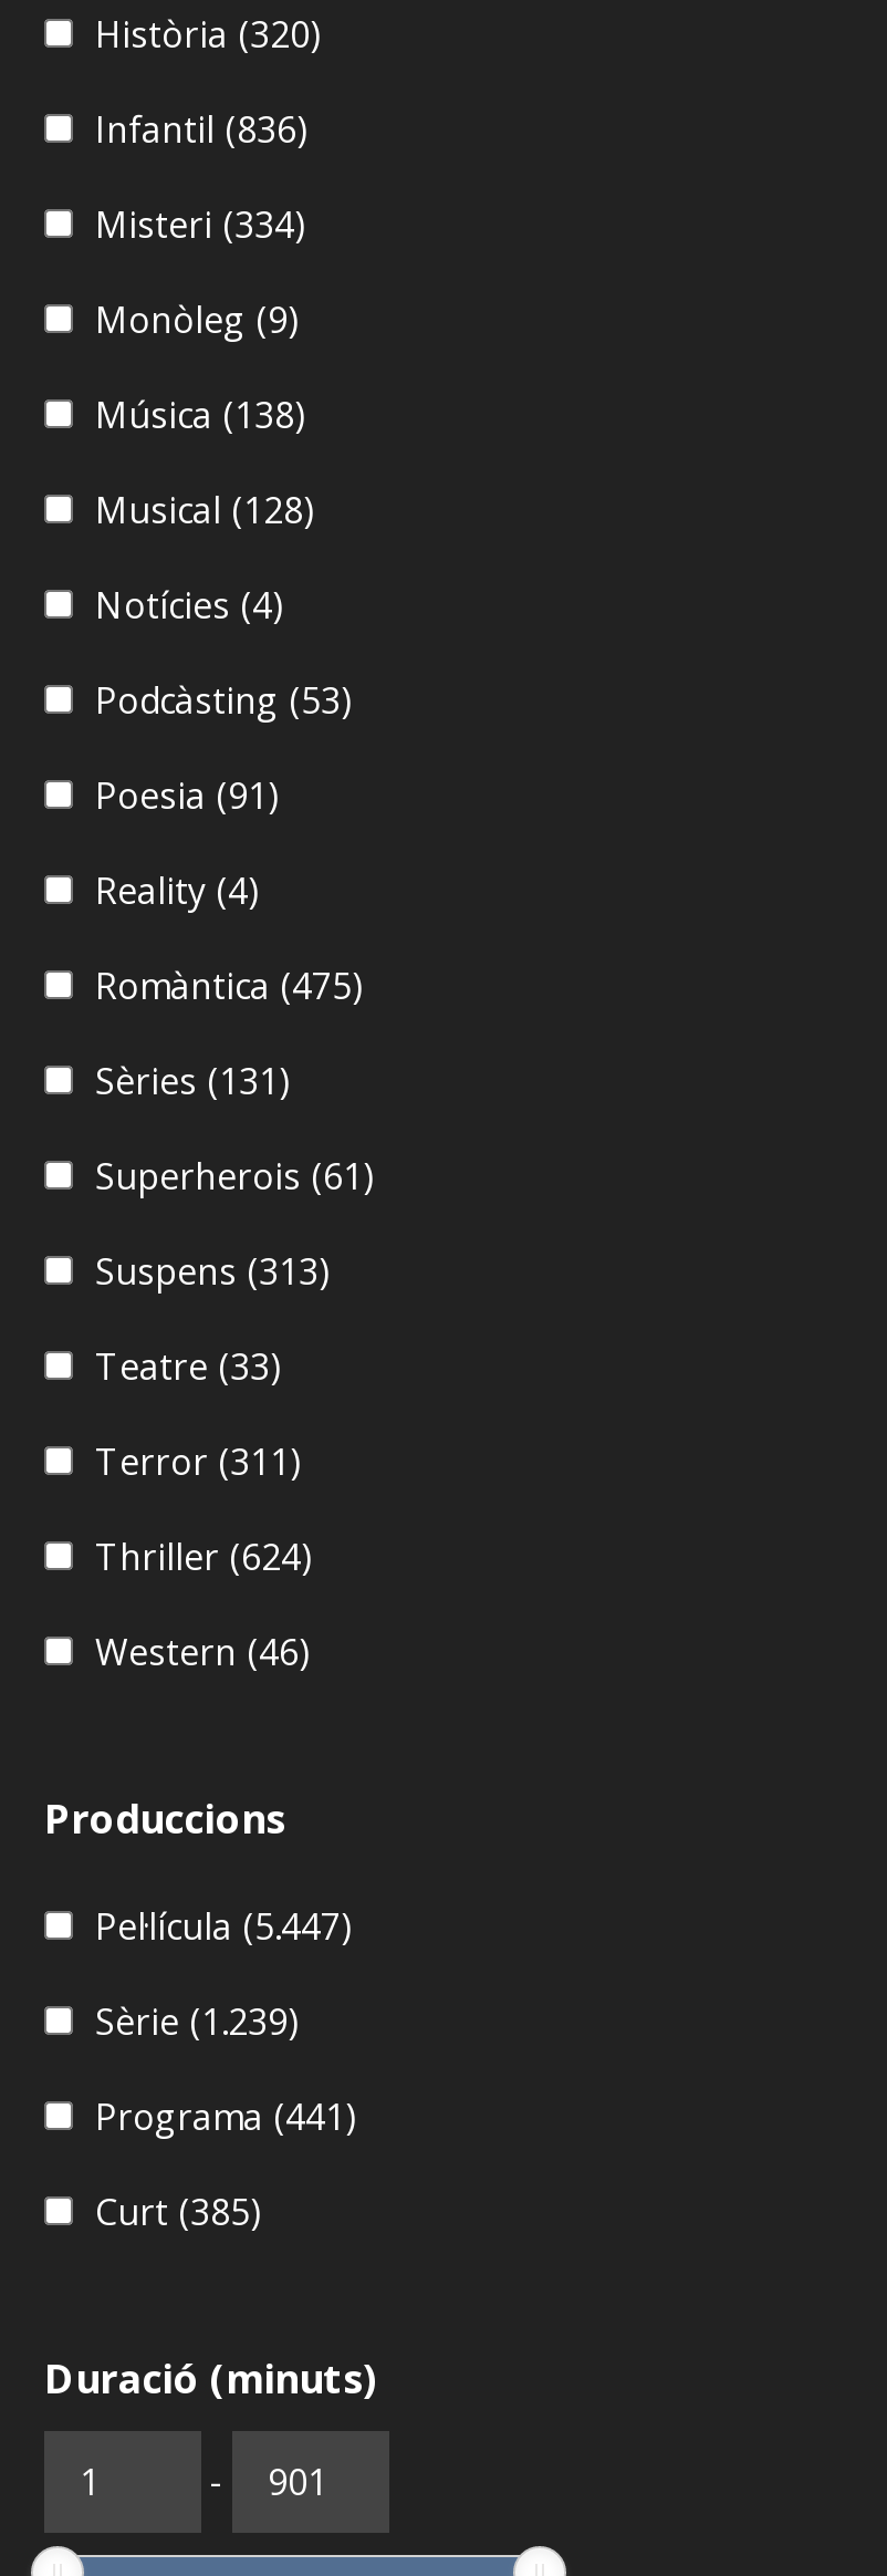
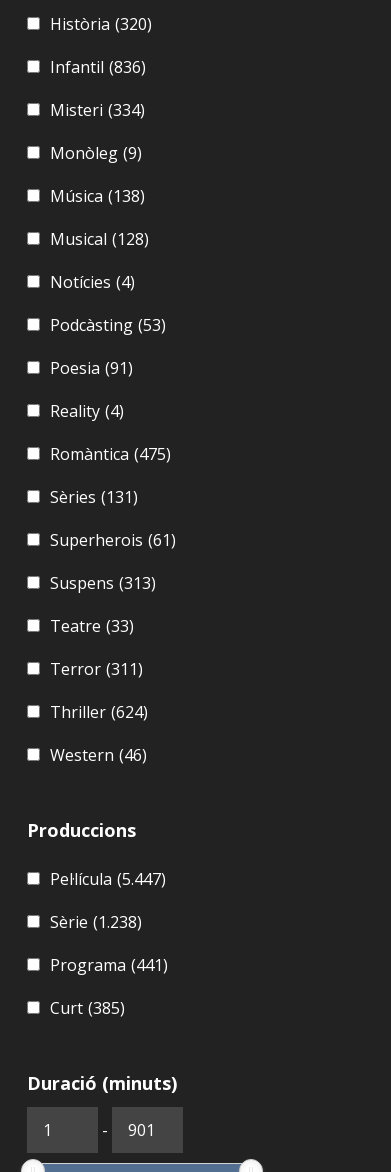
- Sèrie (1.239)
+ Sèrie (1.238)
